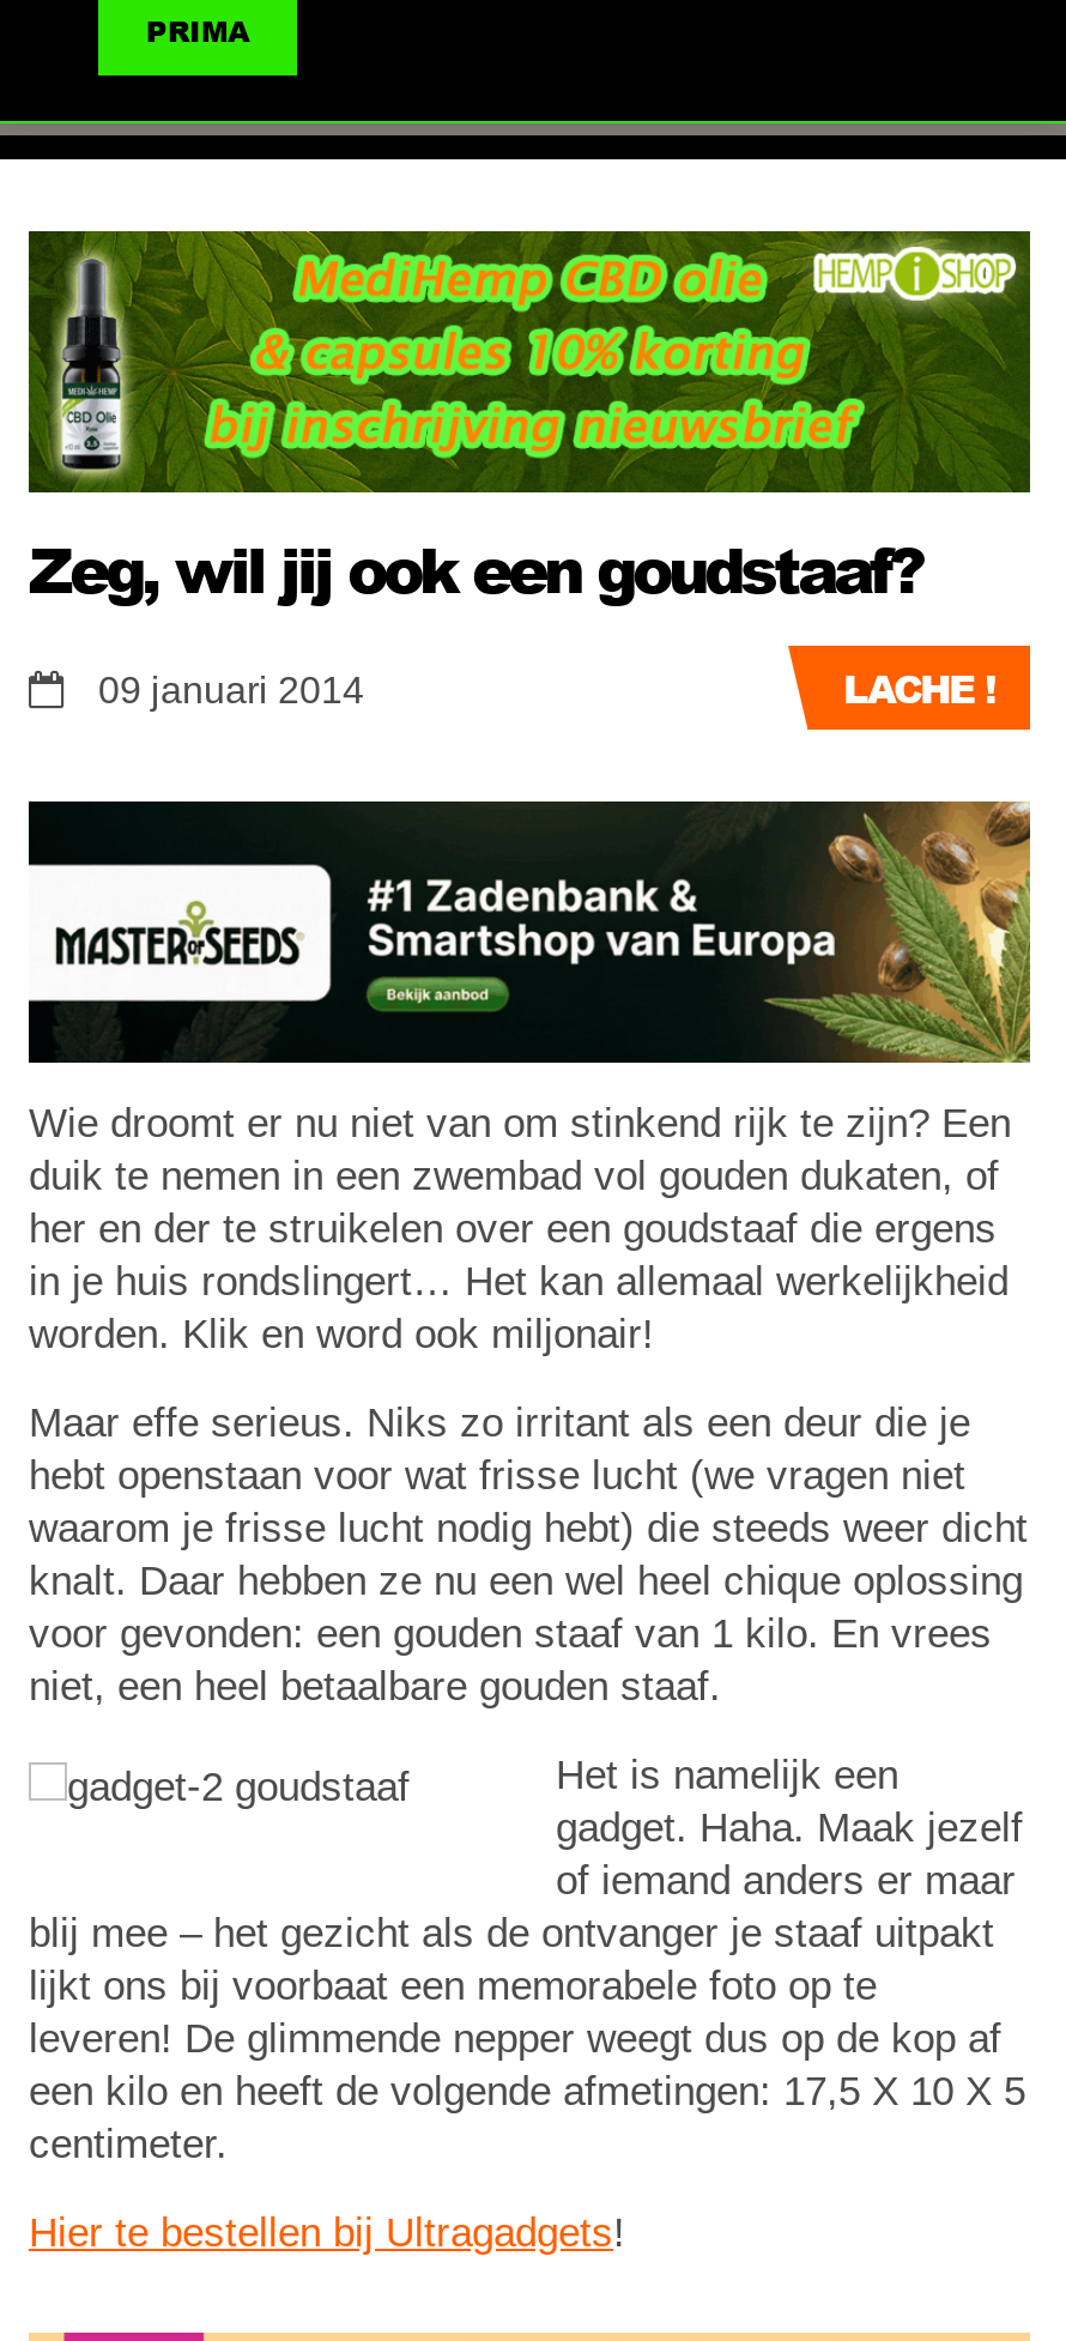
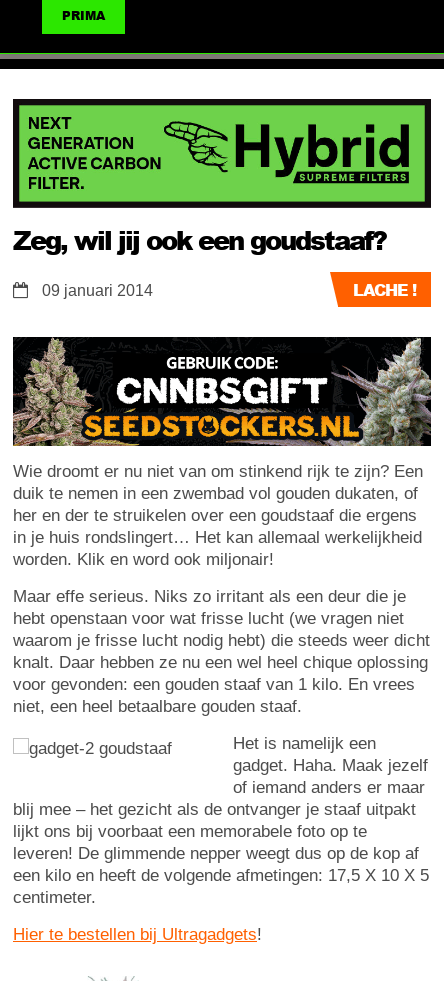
- [image]
+ [image]

- [image]
+ [image]
